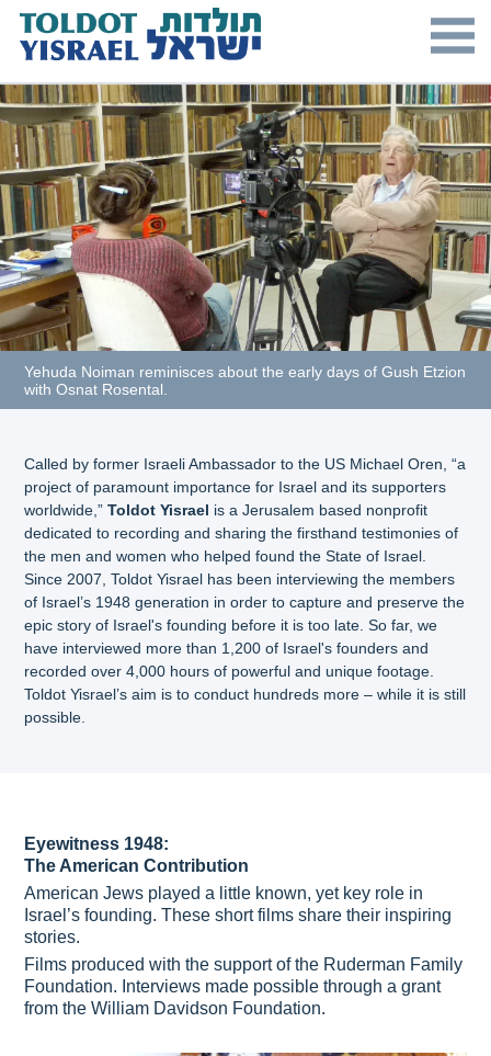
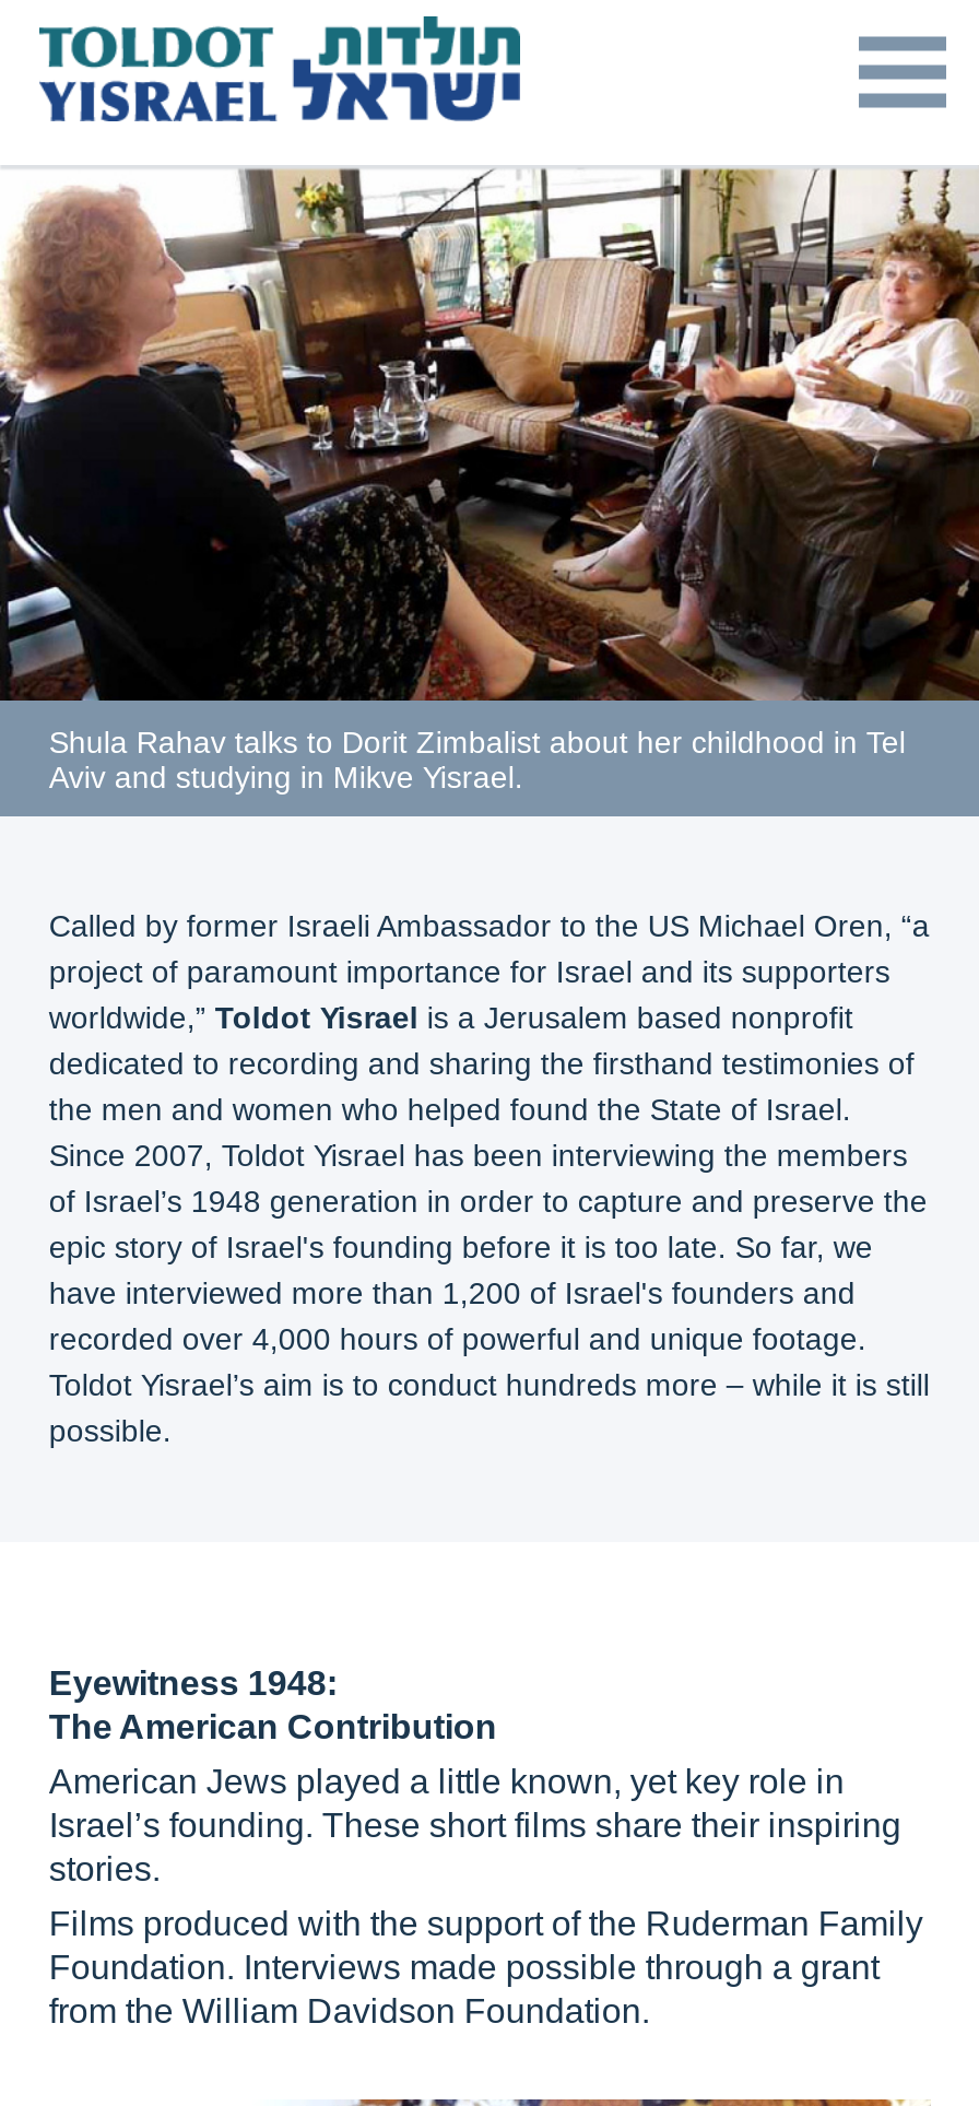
- [image]
- Yehuda Noiman reminisces about the early days of Gush Etzion
- with Osnat Rosental.
+ [image]
+ Shula Rahav talks to Dorit Zimbalist about her childhood in Tel
+ Aviv and studying in Mikve Yisrael.
